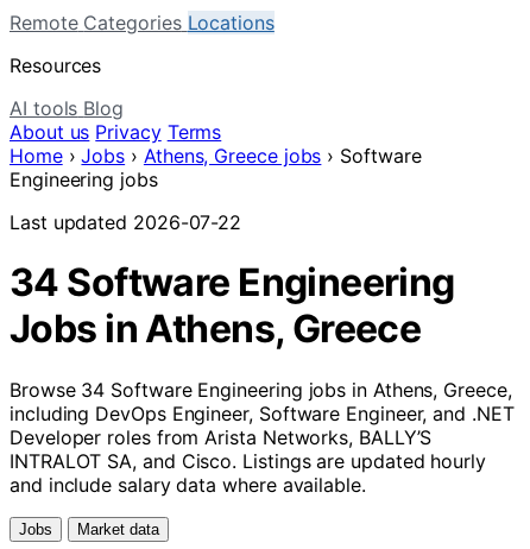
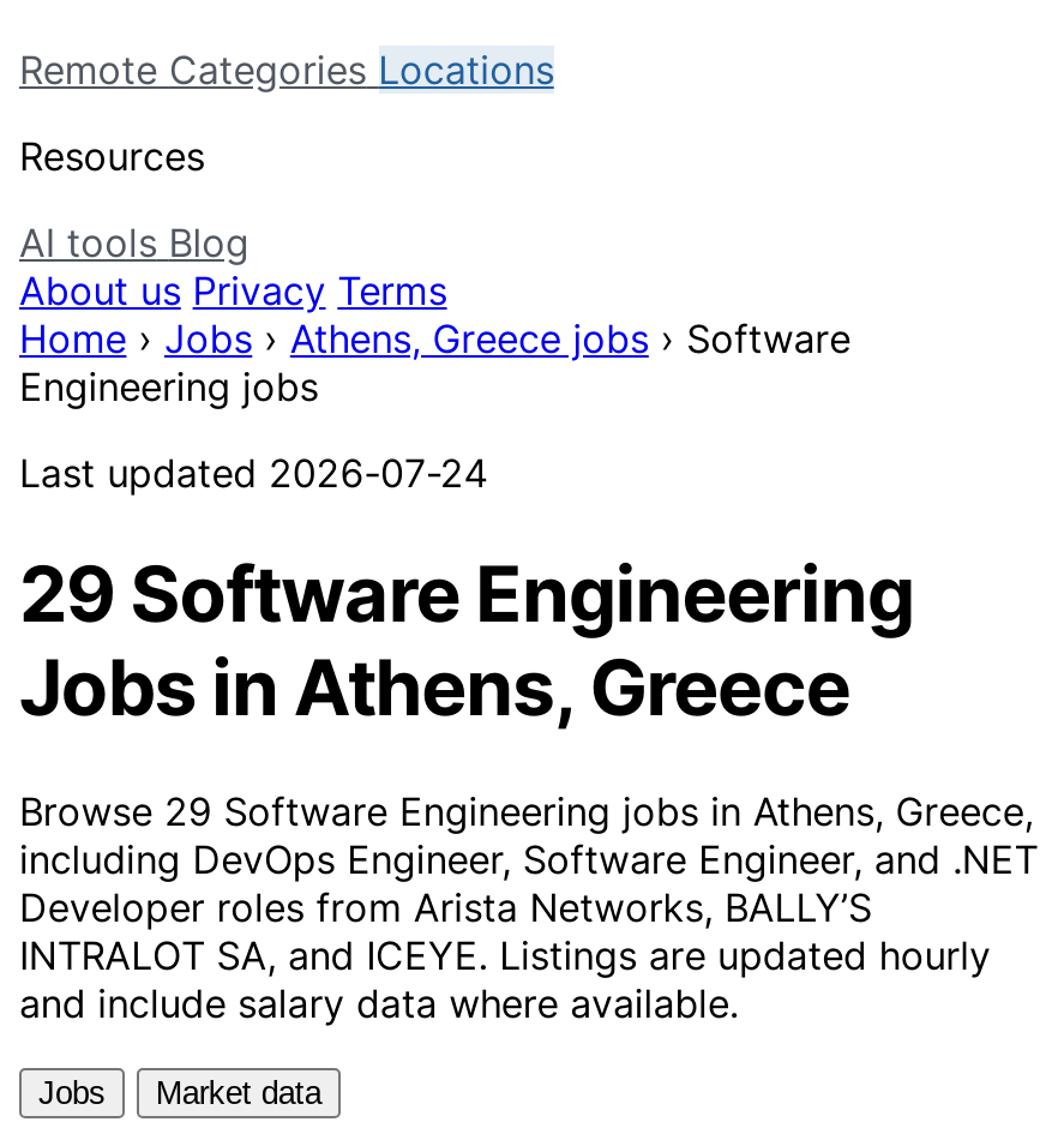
- Last updated 2026-07-22
+ Last updated 2026-07-24

- 34 Software Engineering
+ 29 Software Engineering

- Browse 34 Software Engineering jobs in Athens, Greece,
+ Browse 29 Software Engineering jobs in Athens, Greece,

- INTRALOT SA, and Cisco. Listings are updated hourly
+ INTRALOT SA, and ICEYE. Listings are updated hourly
